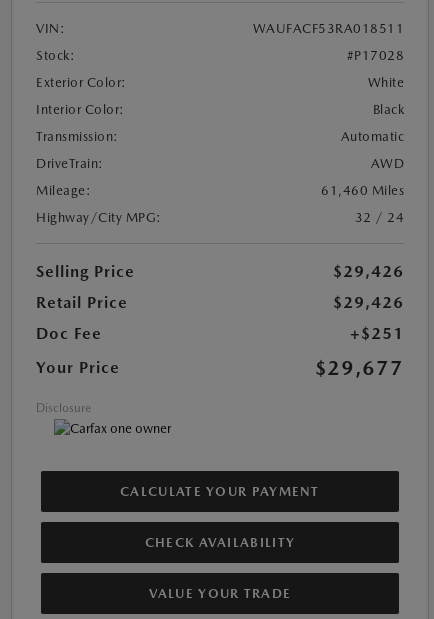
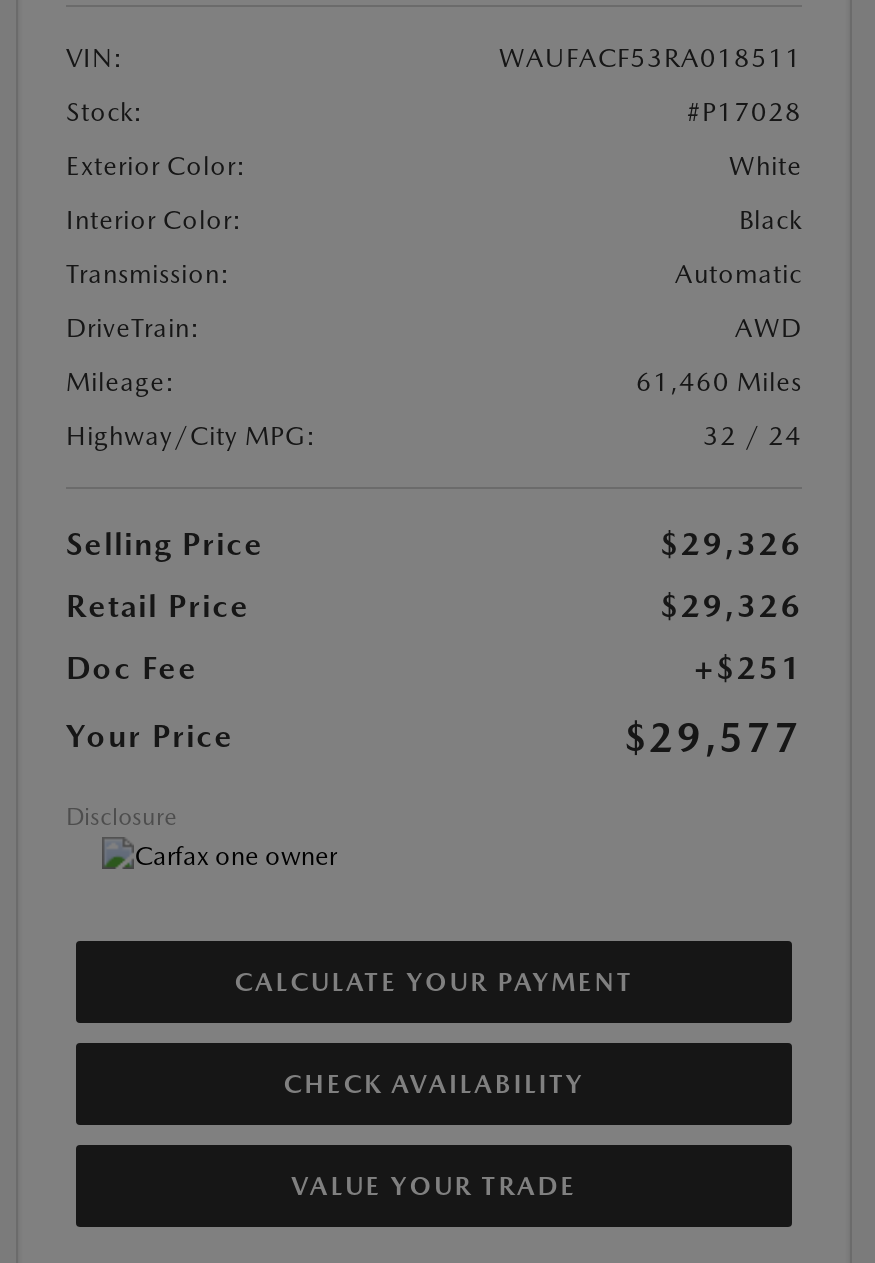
- $29,426
+ $29,326

- $29,426
+ $29,326

- $29,677
+ $29,577
